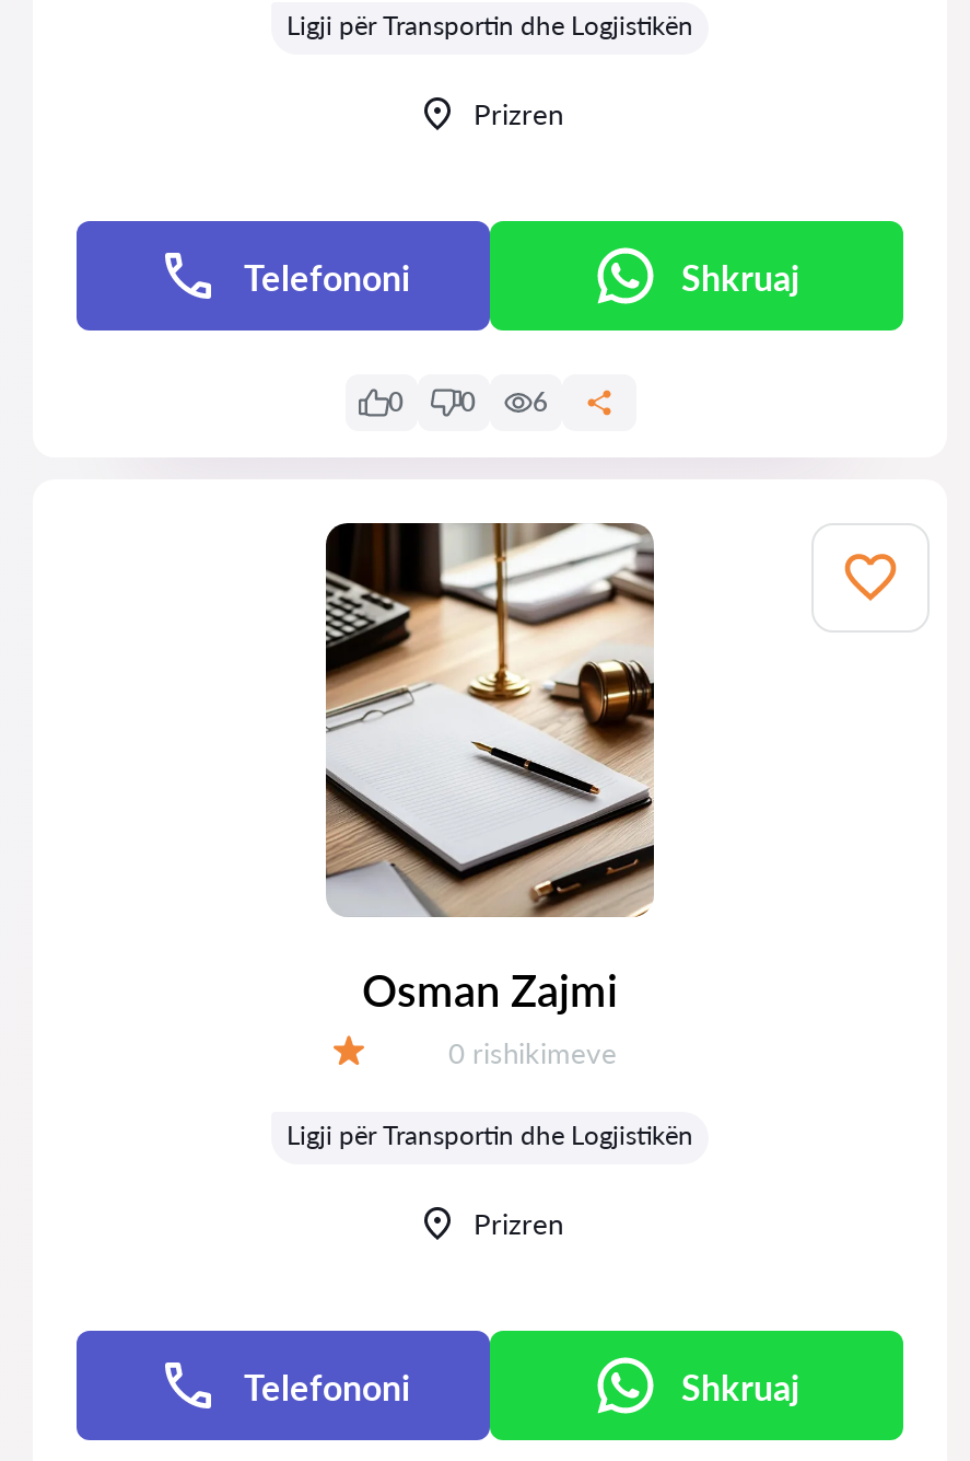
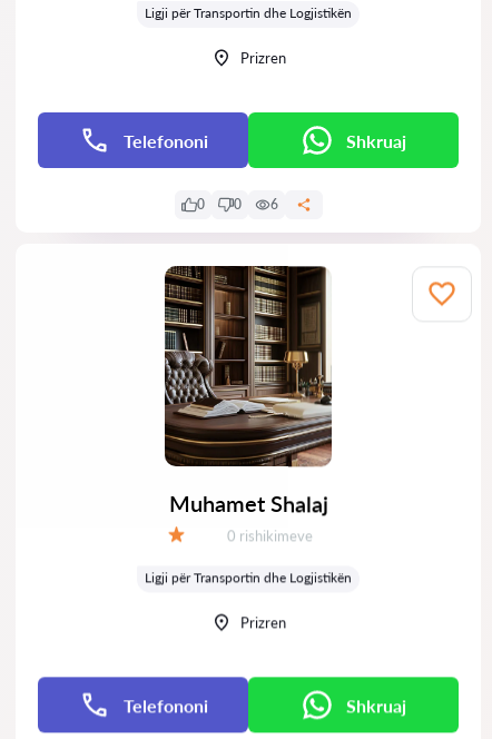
- [image]
- Osman Zajmi
+ [image]
+ Muhamet Shalaj
